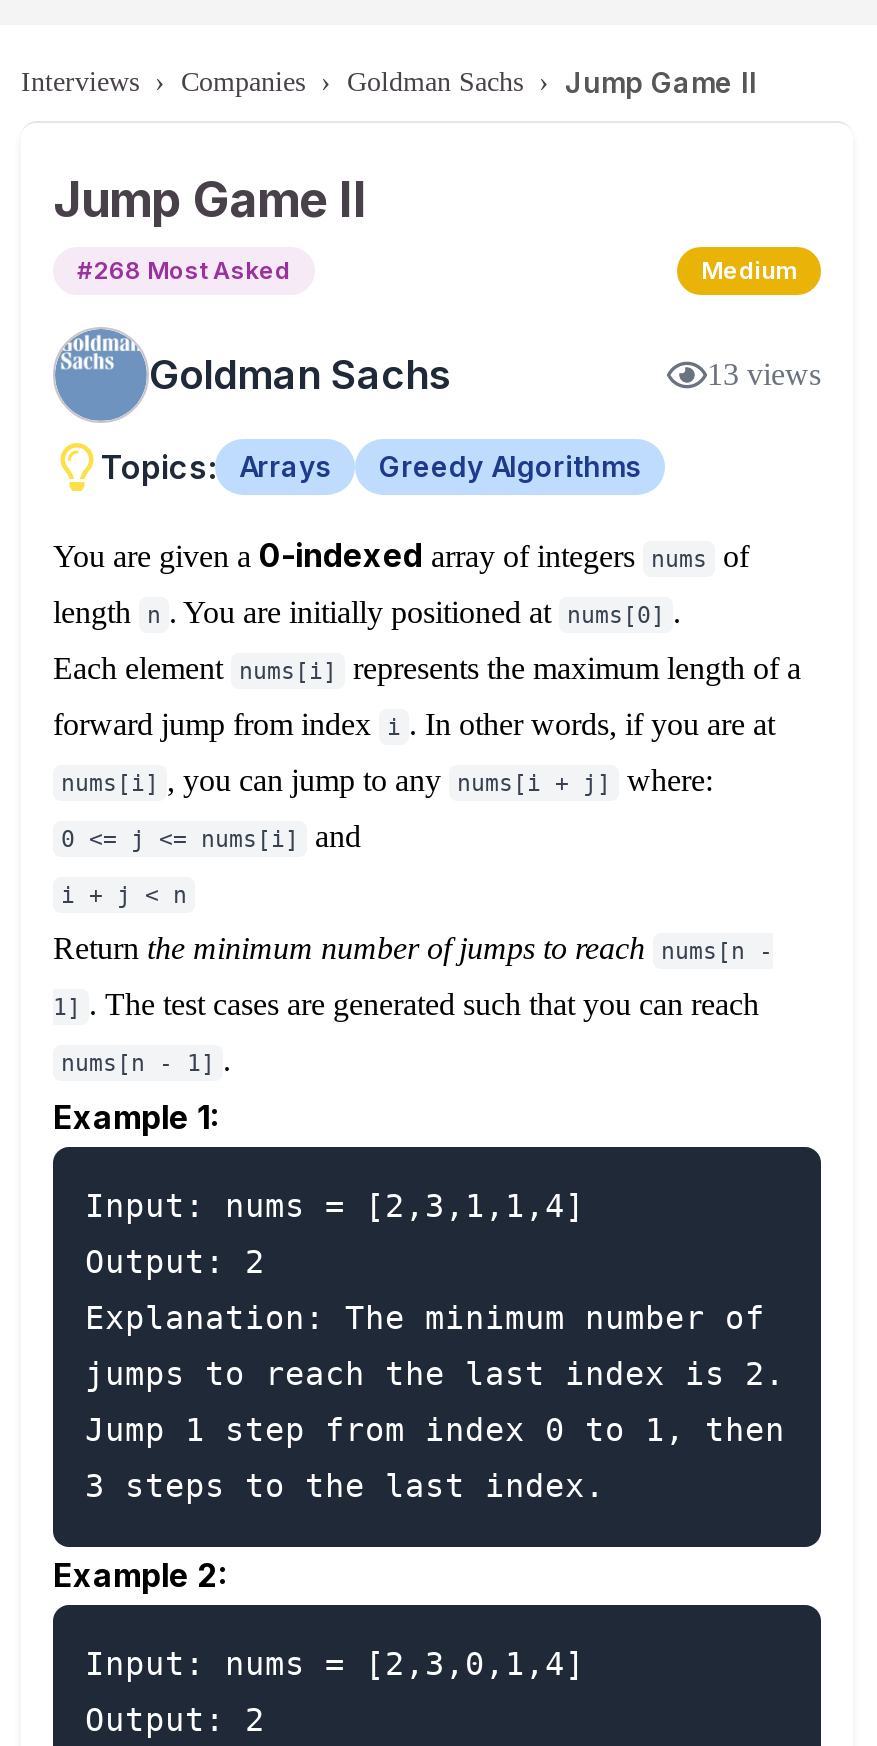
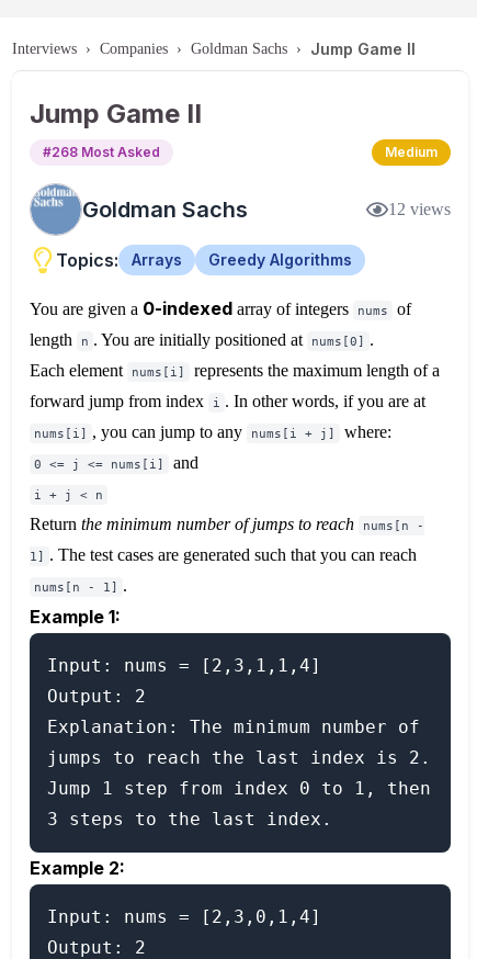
- 13 views
+ 12 views
